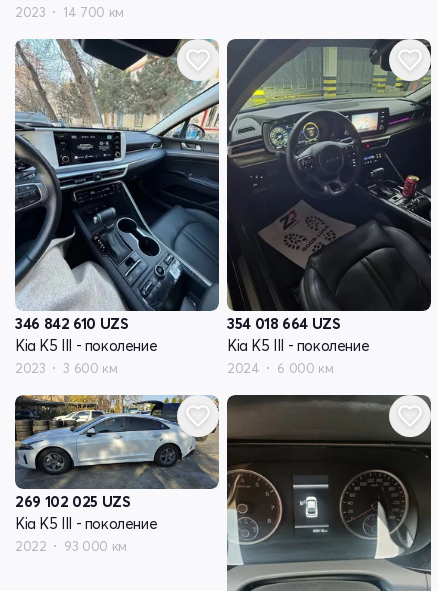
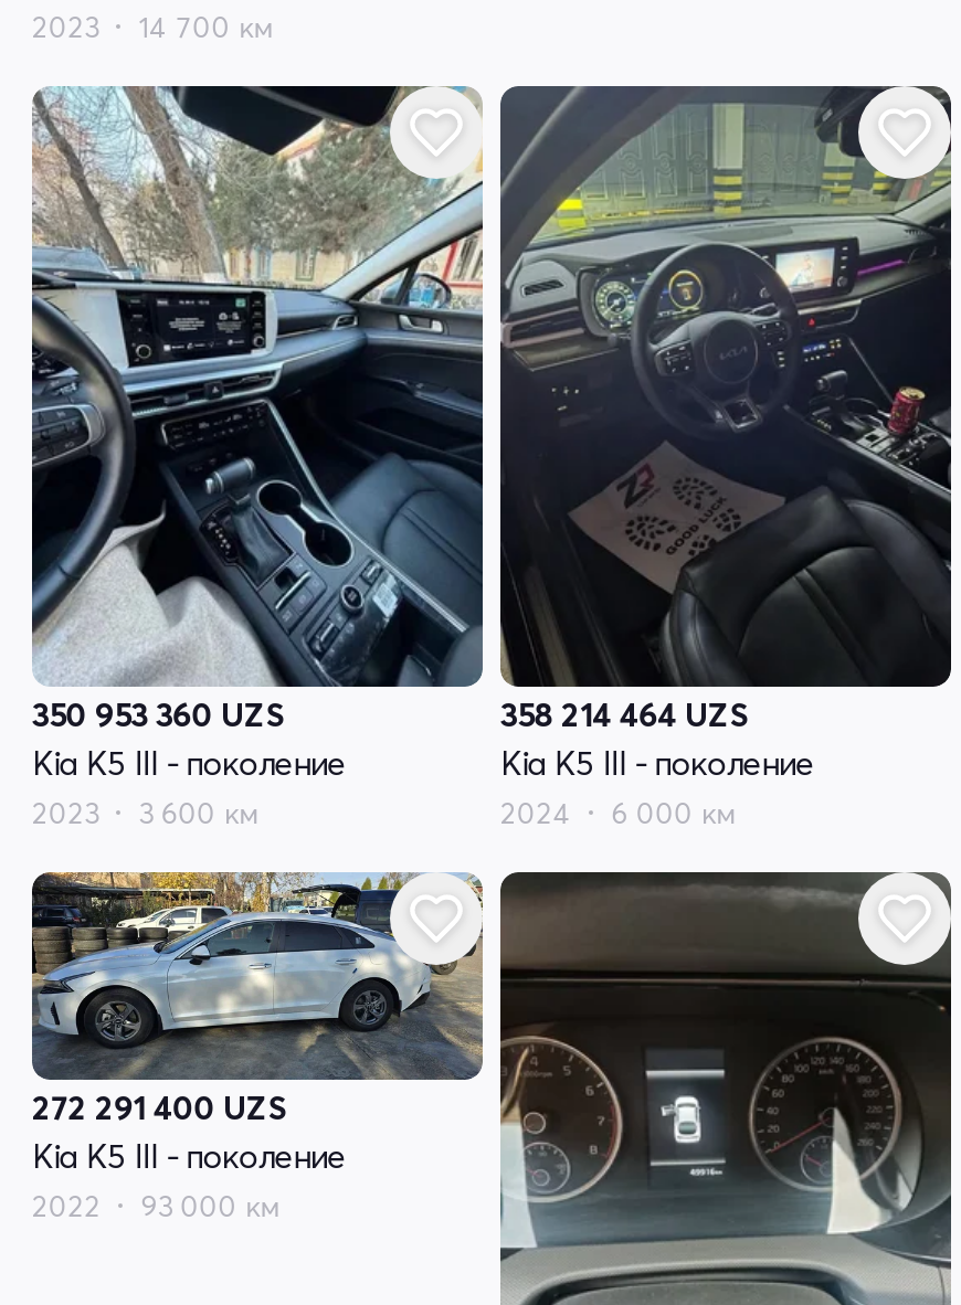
- 346 842 610 UZS
+ 350 953 360 UZS

- 354 018 664 UZS
+ 358 214 464 UZS

- 269 102 025 UZS
+ 272 291 400 UZS
